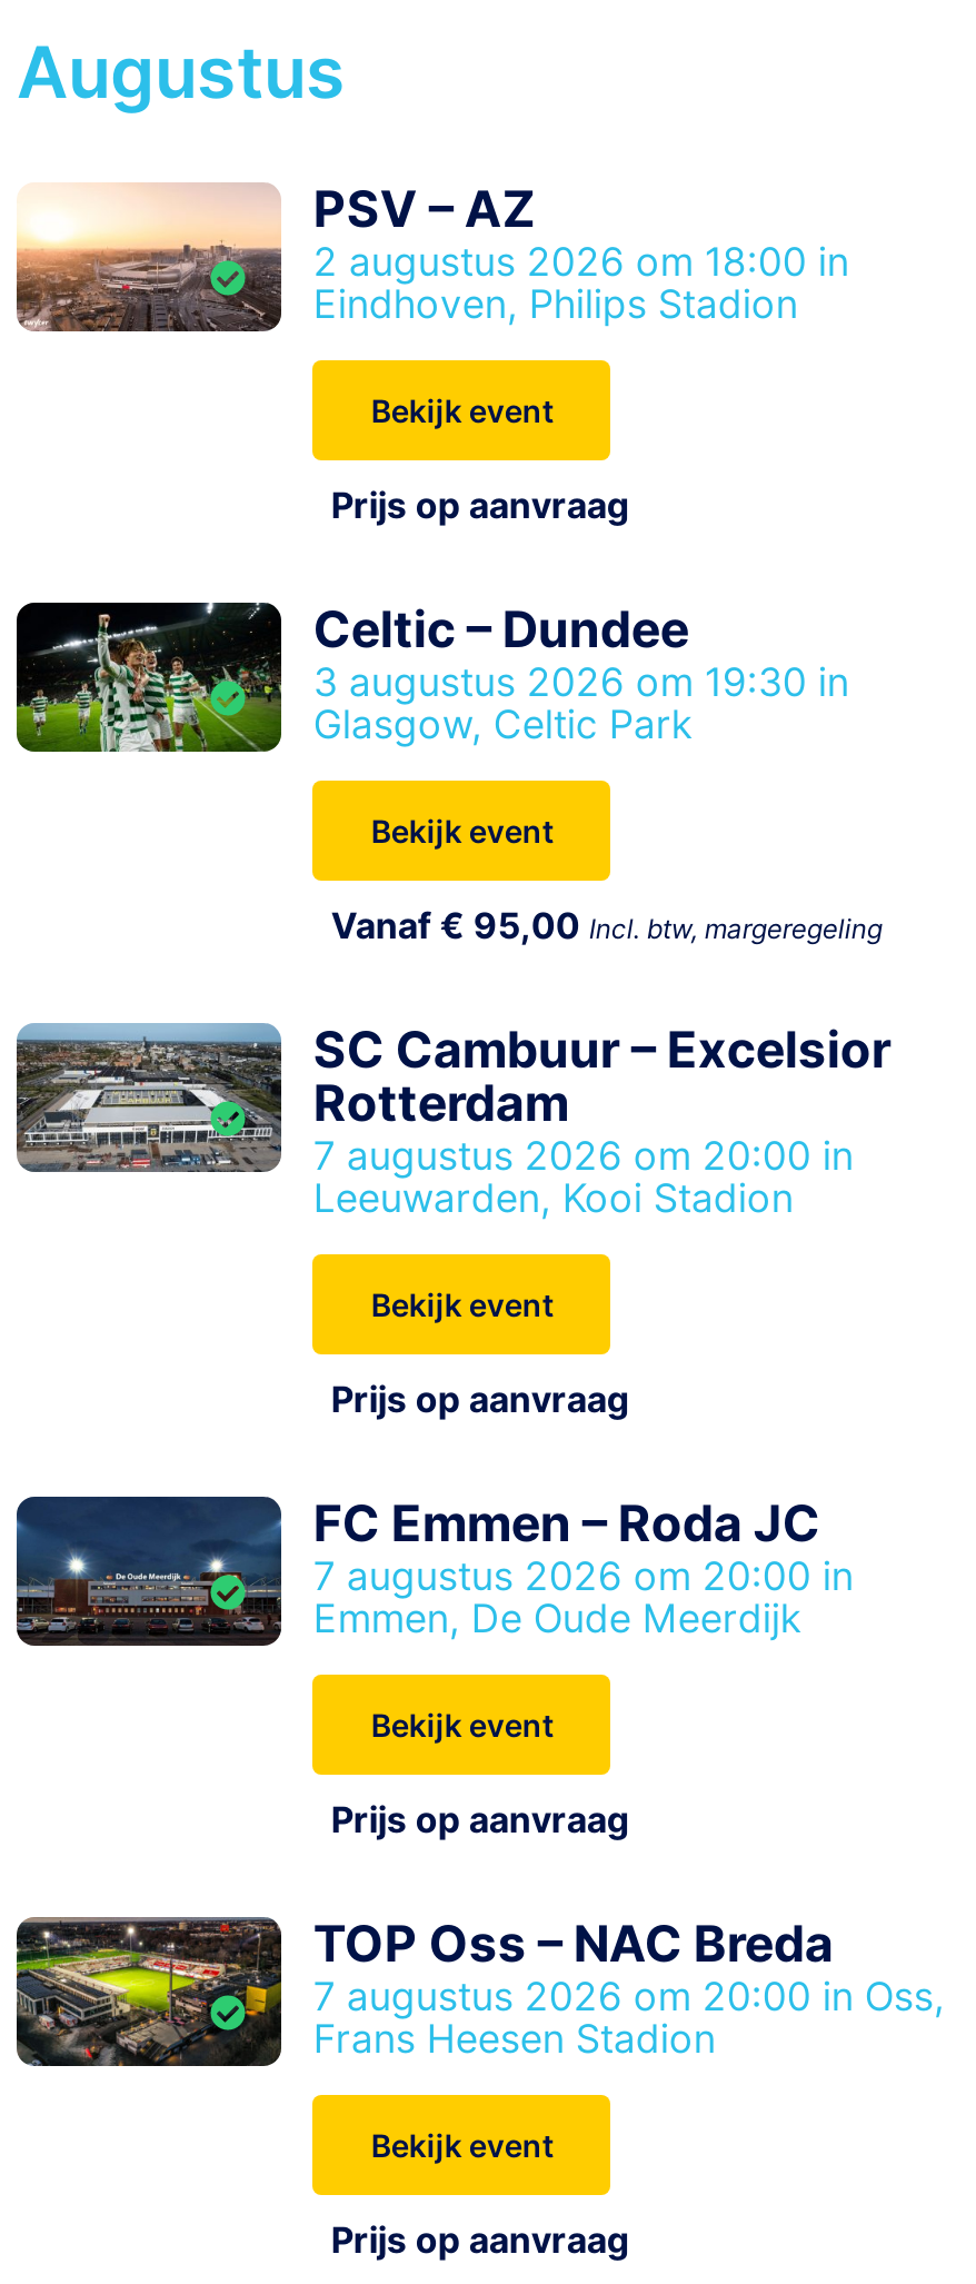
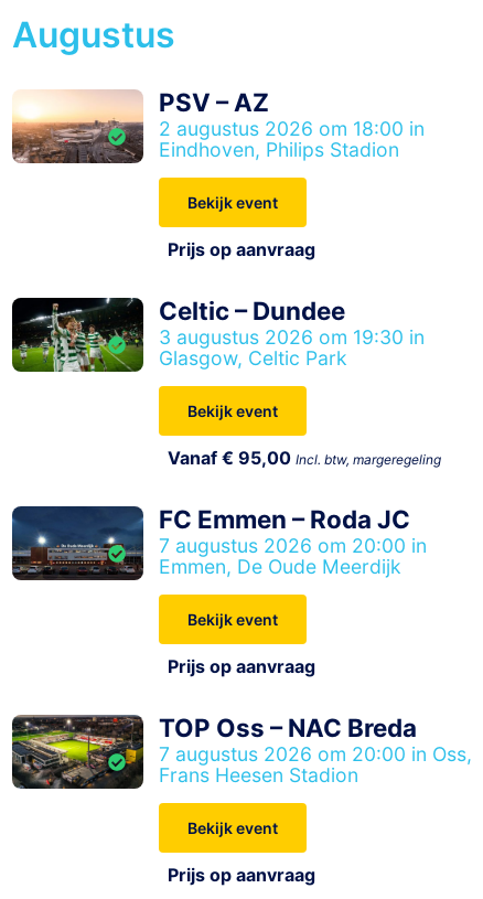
- [image]
- SC Cambuur – Excelsior
- Rotterdam
- 7 augustus 2026 om 20:00 in
- Leeuwarden, Kooi Stadion
- Bekijk event
- Prijs op aanvraag
